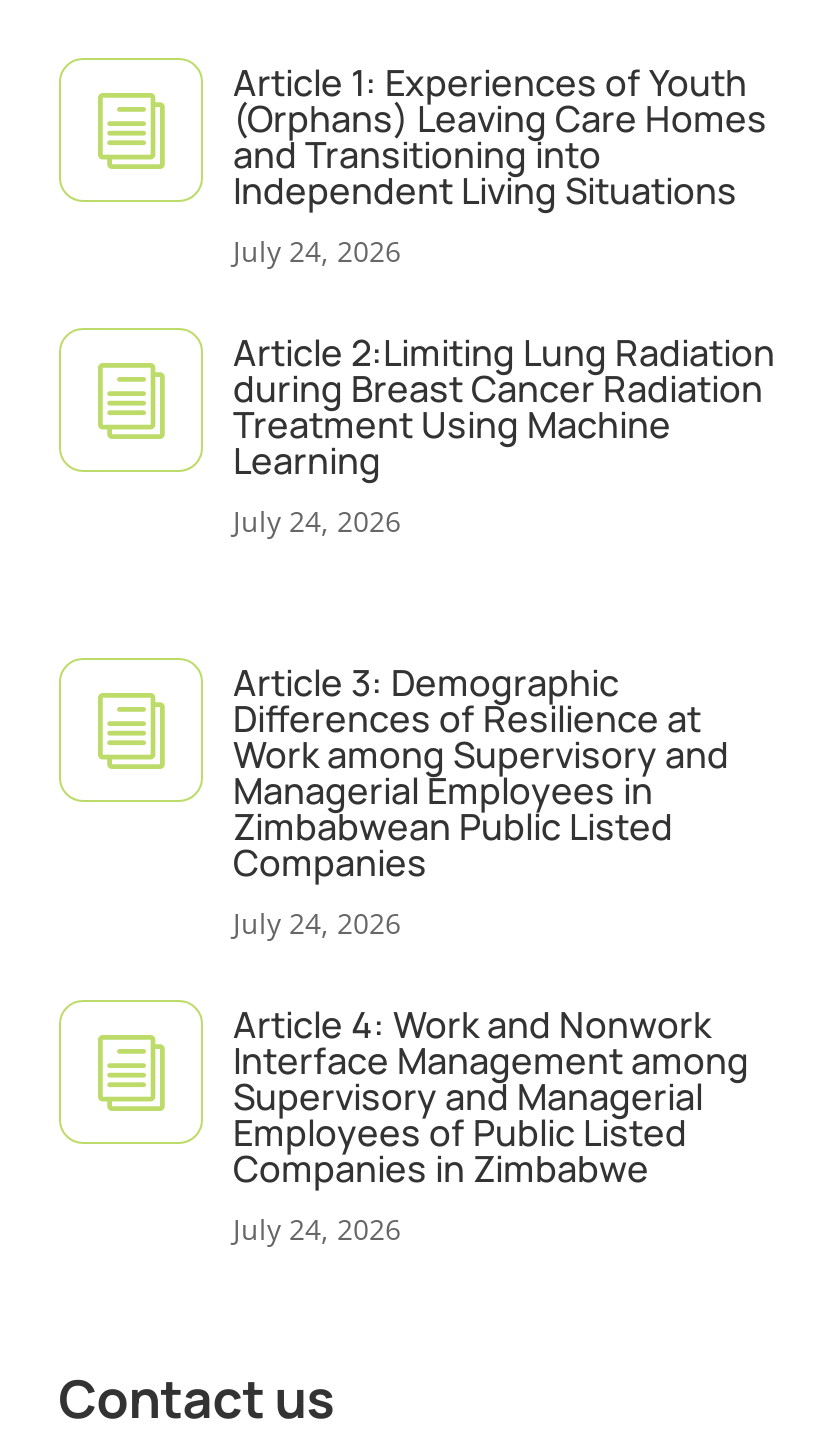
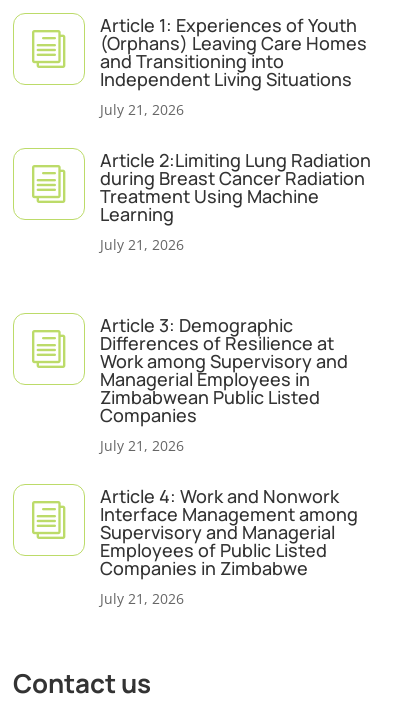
- July 24, 2026
+ July 21, 2026

- July 24, 2026
+ July 21, 2026

- July 24, 2026
+ July 21, 2026

- July 24, 2026
+ July 21, 2026
